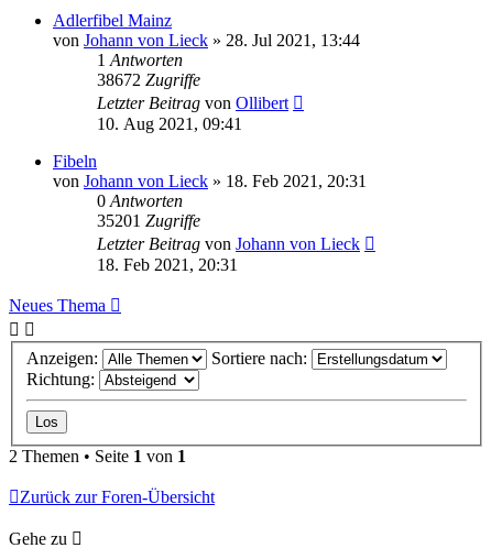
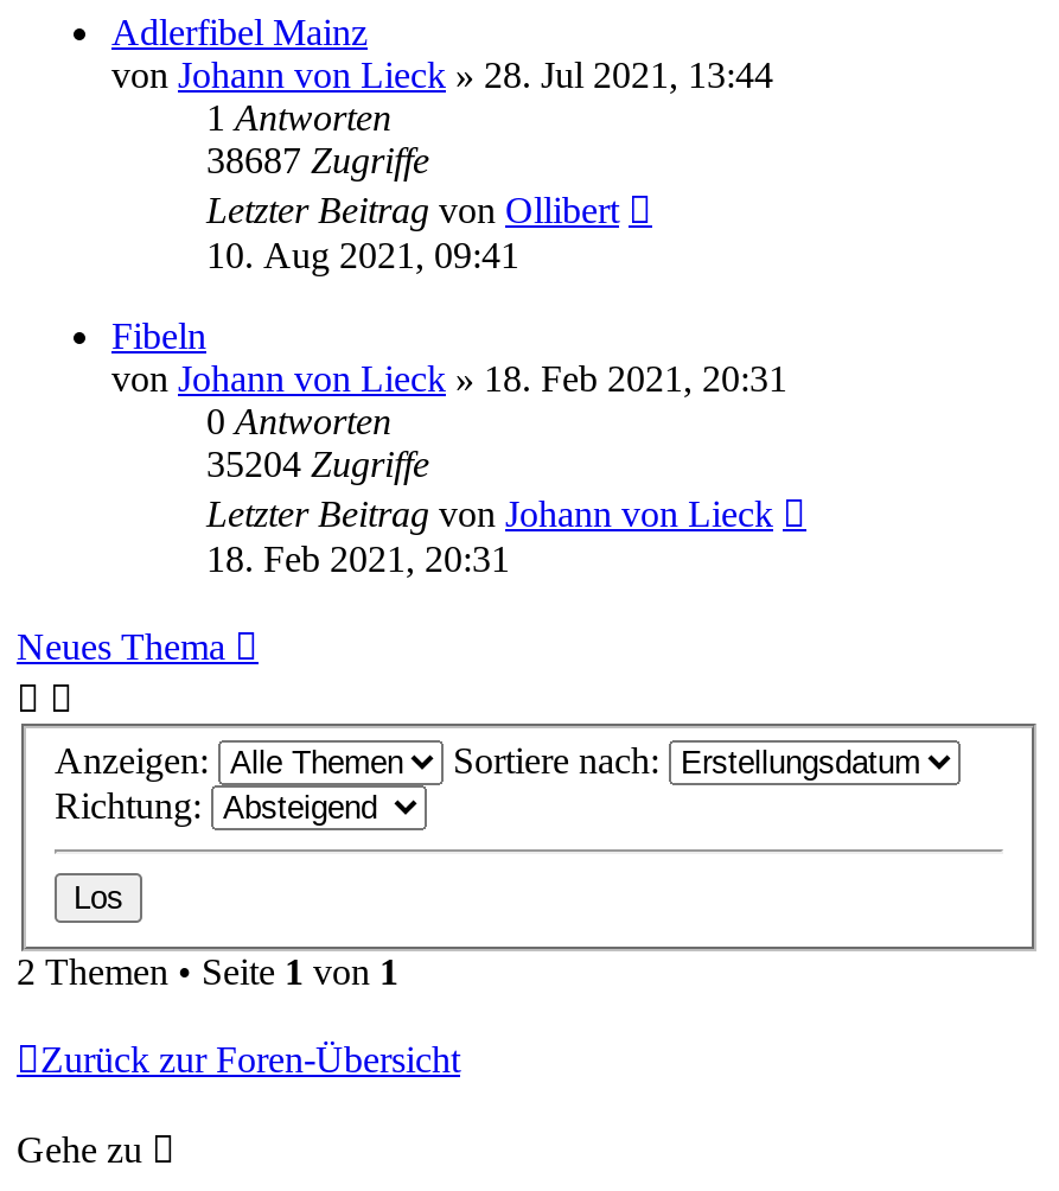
- 38672 Zugriffe
+ 38687 Zugriffe

- 35201 Zugriffe
+ 35204 Zugriffe
